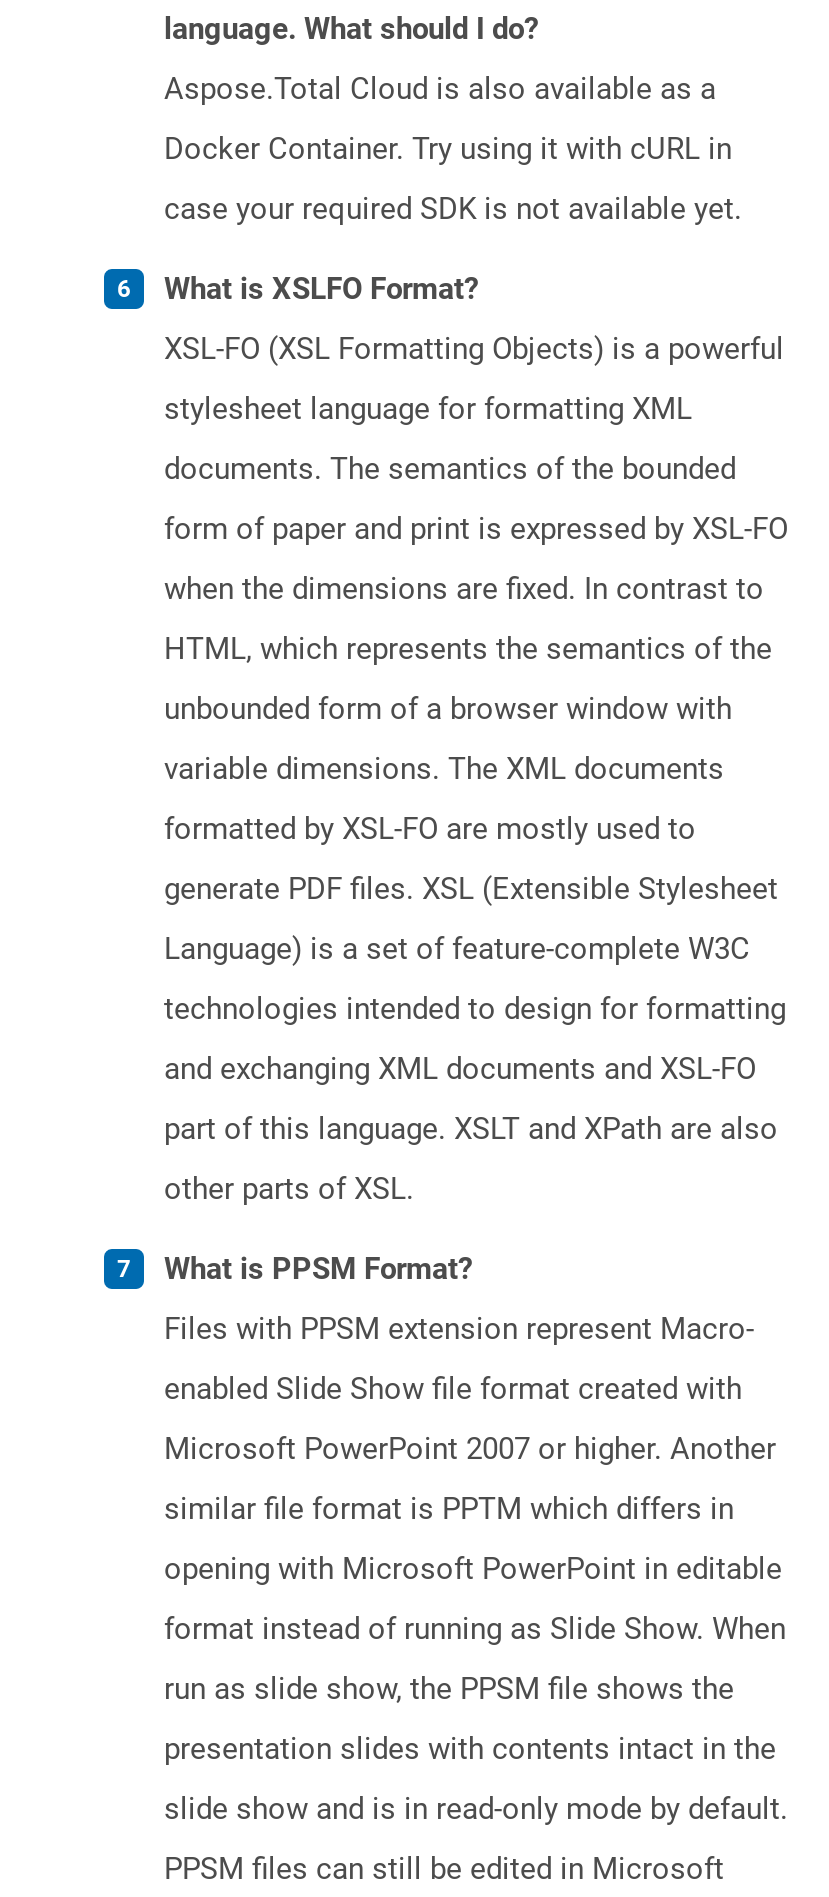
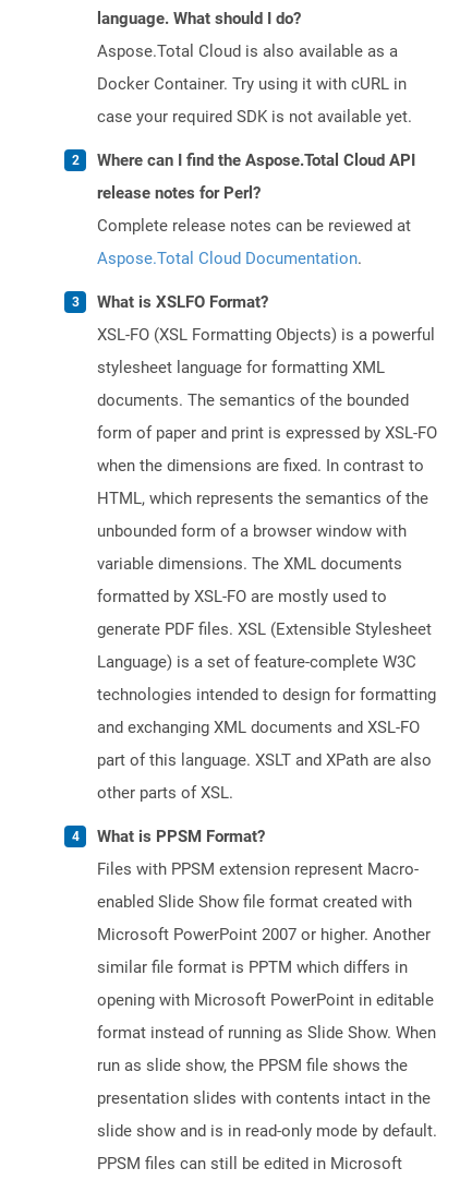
+ Where can I find the Aspose.Total Cloud API
+ release notes for Perl?
+ Complete release notes can be reviewed at
+ Aspose.Total Cloud Documentation.
